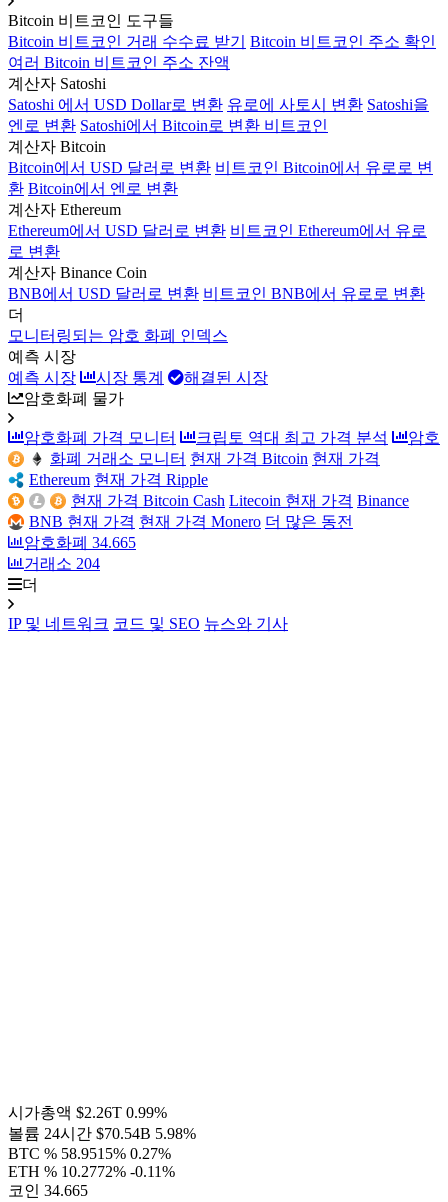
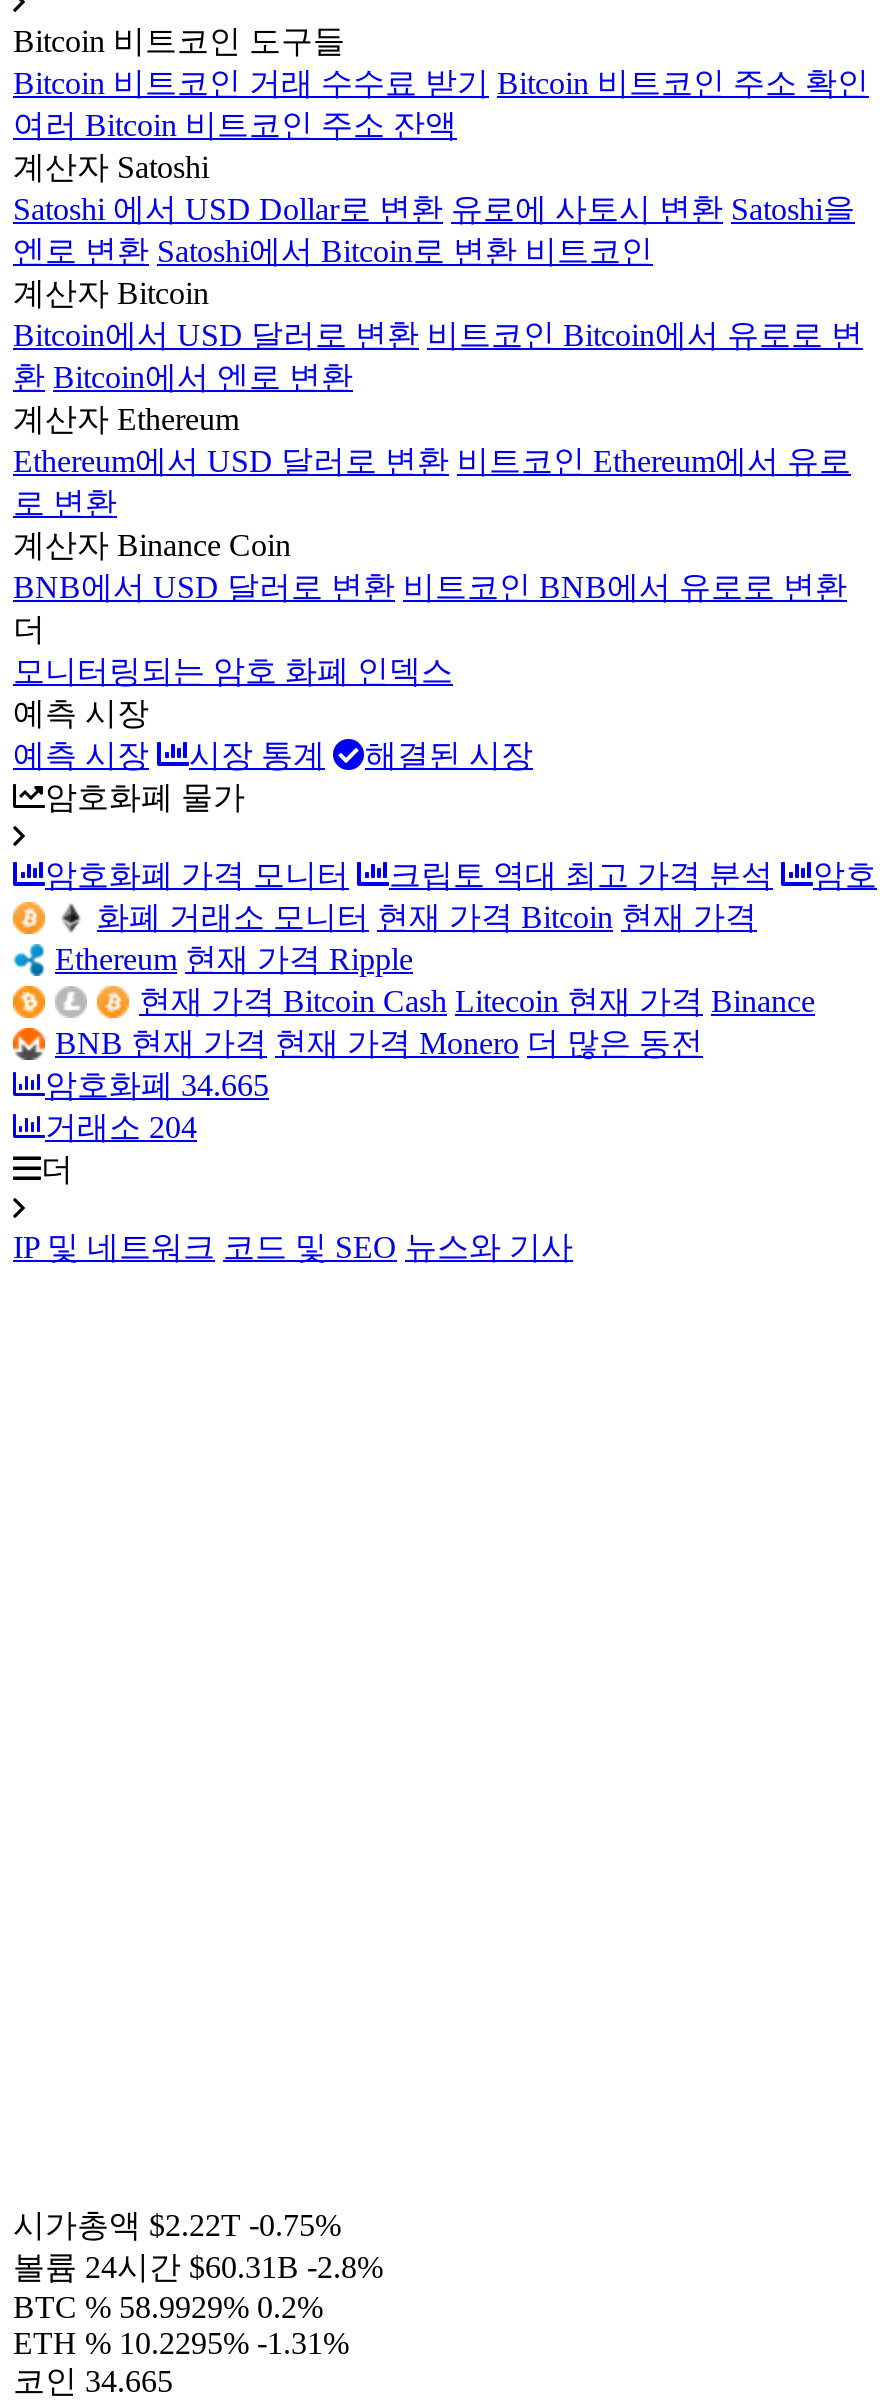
- 시가총액 $2.26T 0.99%
+ 시가총액 $2.22T -0.75%

- 볼륨 24시간 $70.54B 5.98%
+ 볼륨 24시간 $60.31B -2.8%

- BTC % 58.9515% 0.27%
+ BTC % 58.9929% 0.2%

- ETH % 10.2772% -0.11%
+ ETH % 10.2295% -1.31%
